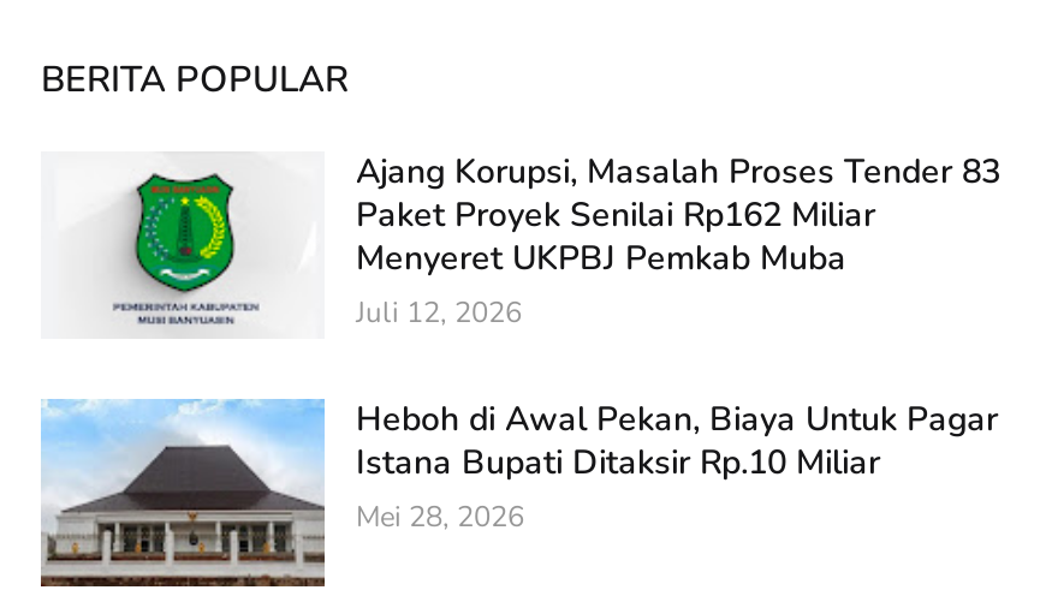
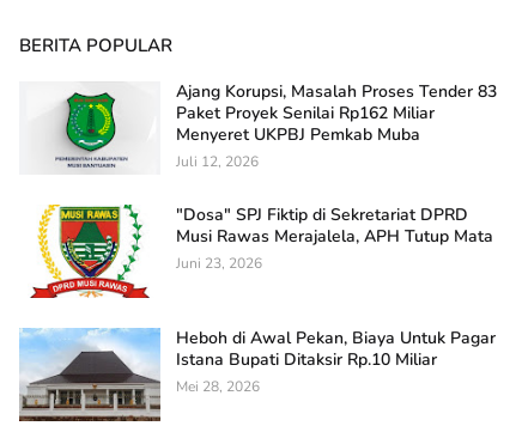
+ [image]
+ "Dosa" SPJ Fiktip di Sekretariat DPRD
+ Musi Rawas Merajalela, APH Tutup Mata
+ Juni 23, 2026
